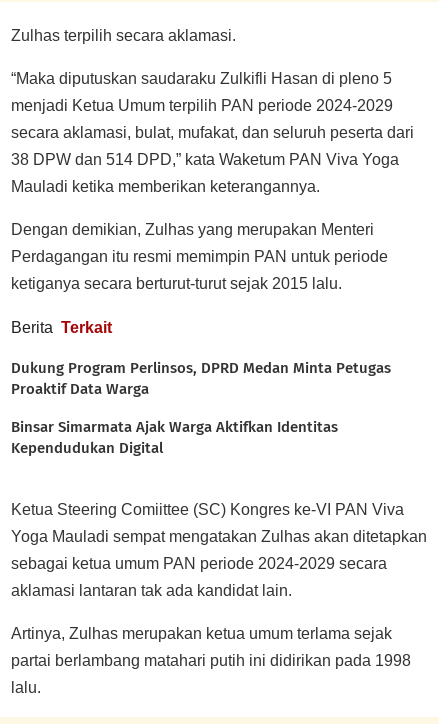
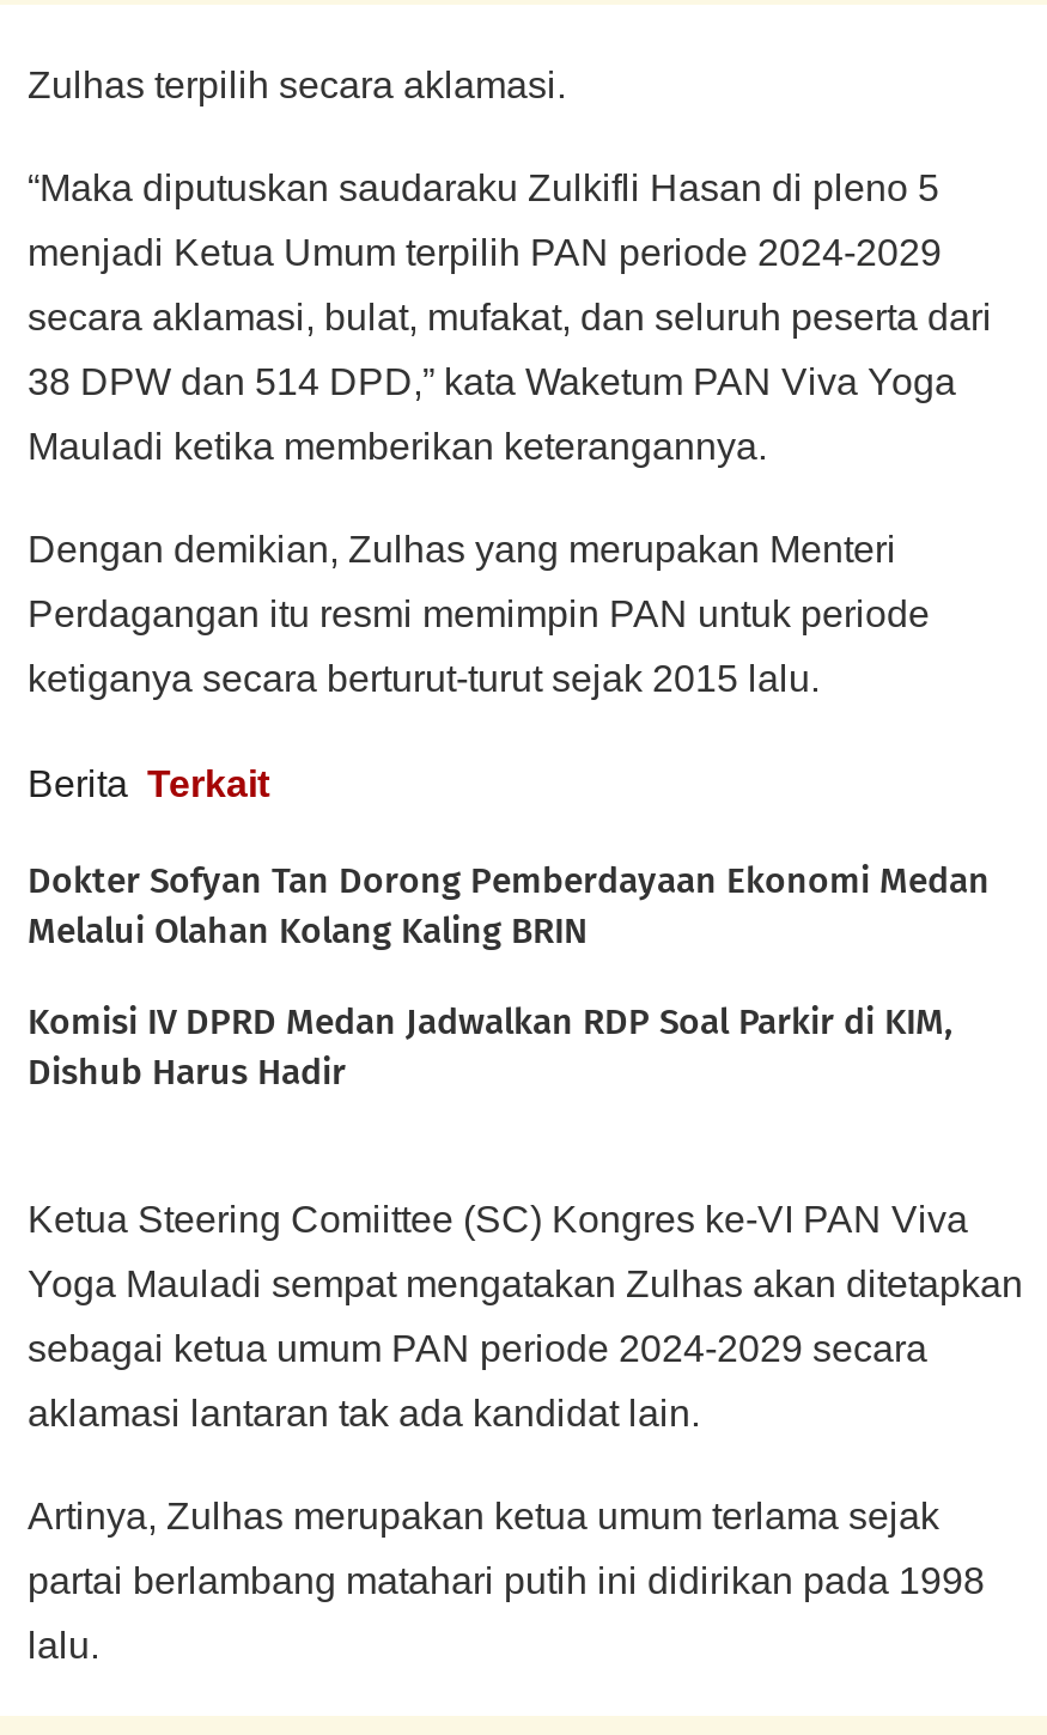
- Dukung Program Perlinsos, DPRD Medan Minta Petugas
- Proaktif Data Warga
+ Dokter Sofyan Tan Dorong Pemberdayaan Ekonomi Medan
+ Melalui Olahan Kolang Kaling BRIN

- Binsar Simarmata Ajak Warga Aktifkan Identitas
- Kependudukan Digital
+ Komisi IV DPRD Medan Jadwalkan RDP Soal Parkir di KIM,
+ Dishub Harus Hadir
